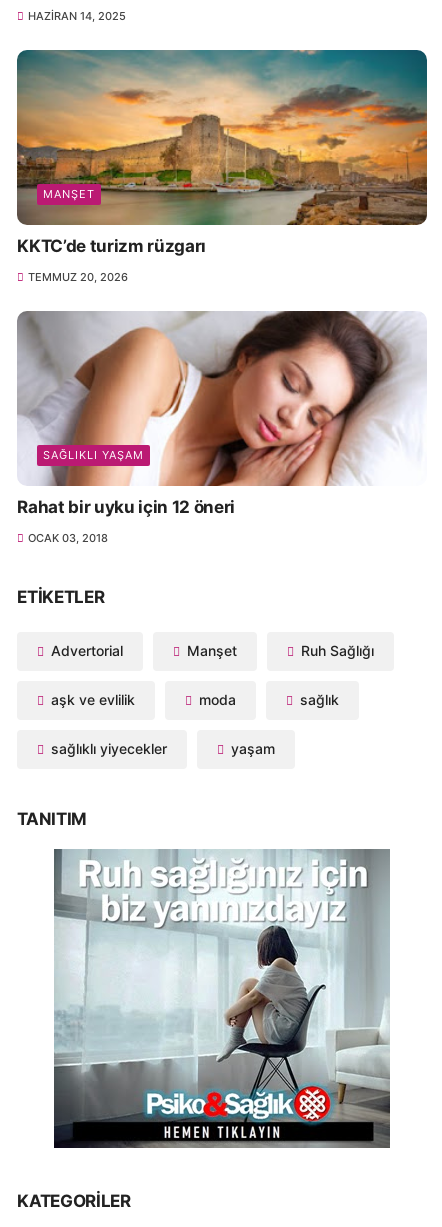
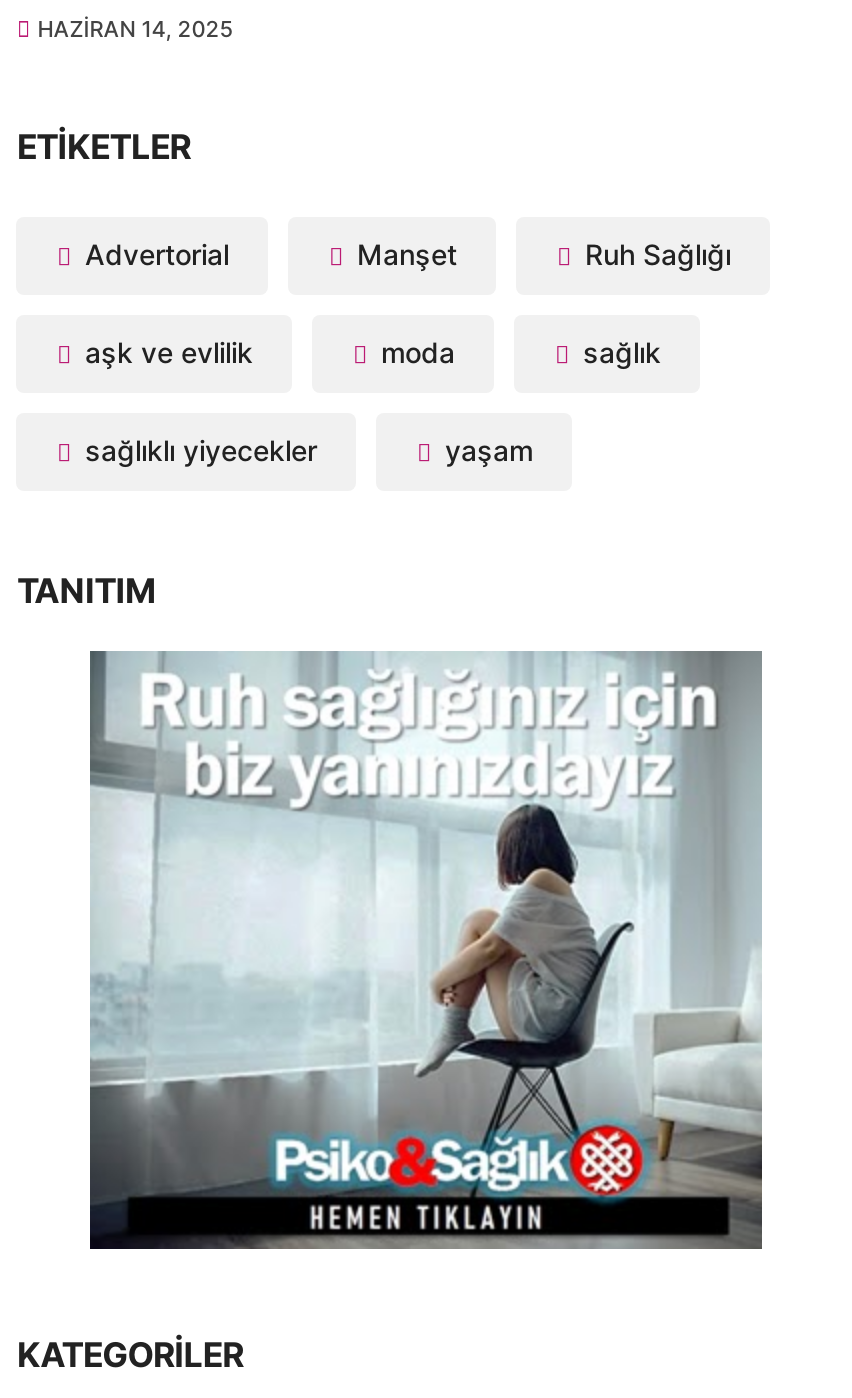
- [image]
- MANŞET
- KKTC’de turizm rüzgarı
- TEMMUZ 20, 2026

- [image]
- SAĞLIKLI YAŞAM
- Rahat bir uyku için 12 öneri
- OCAK 03, 2018
